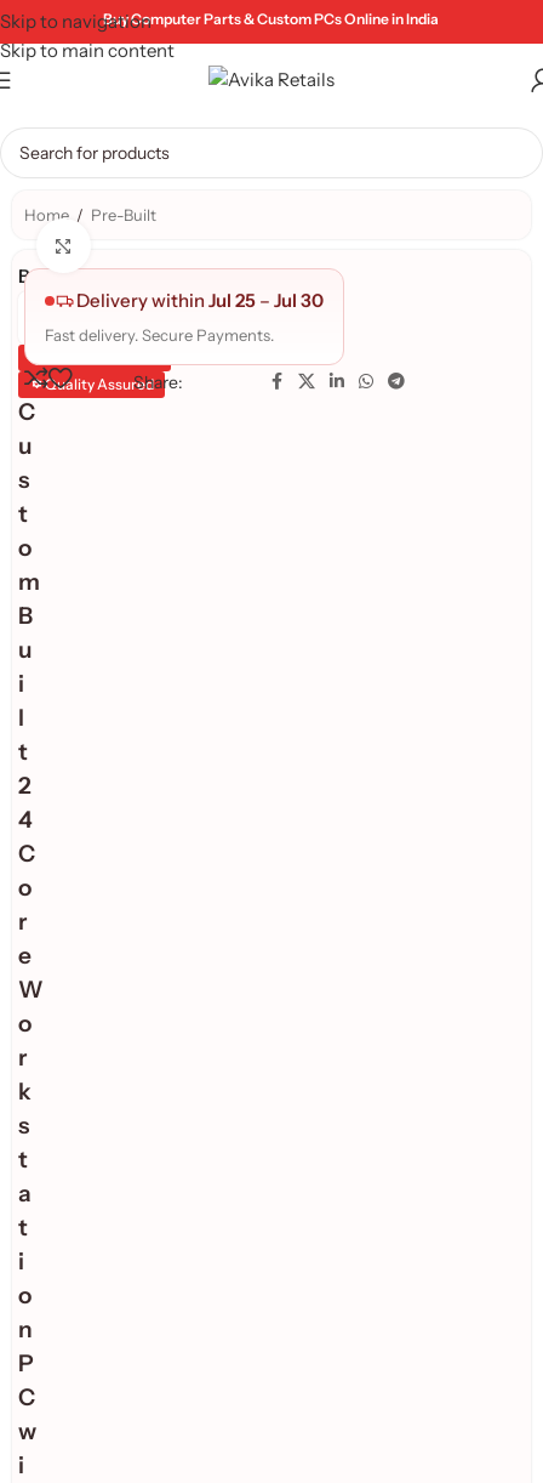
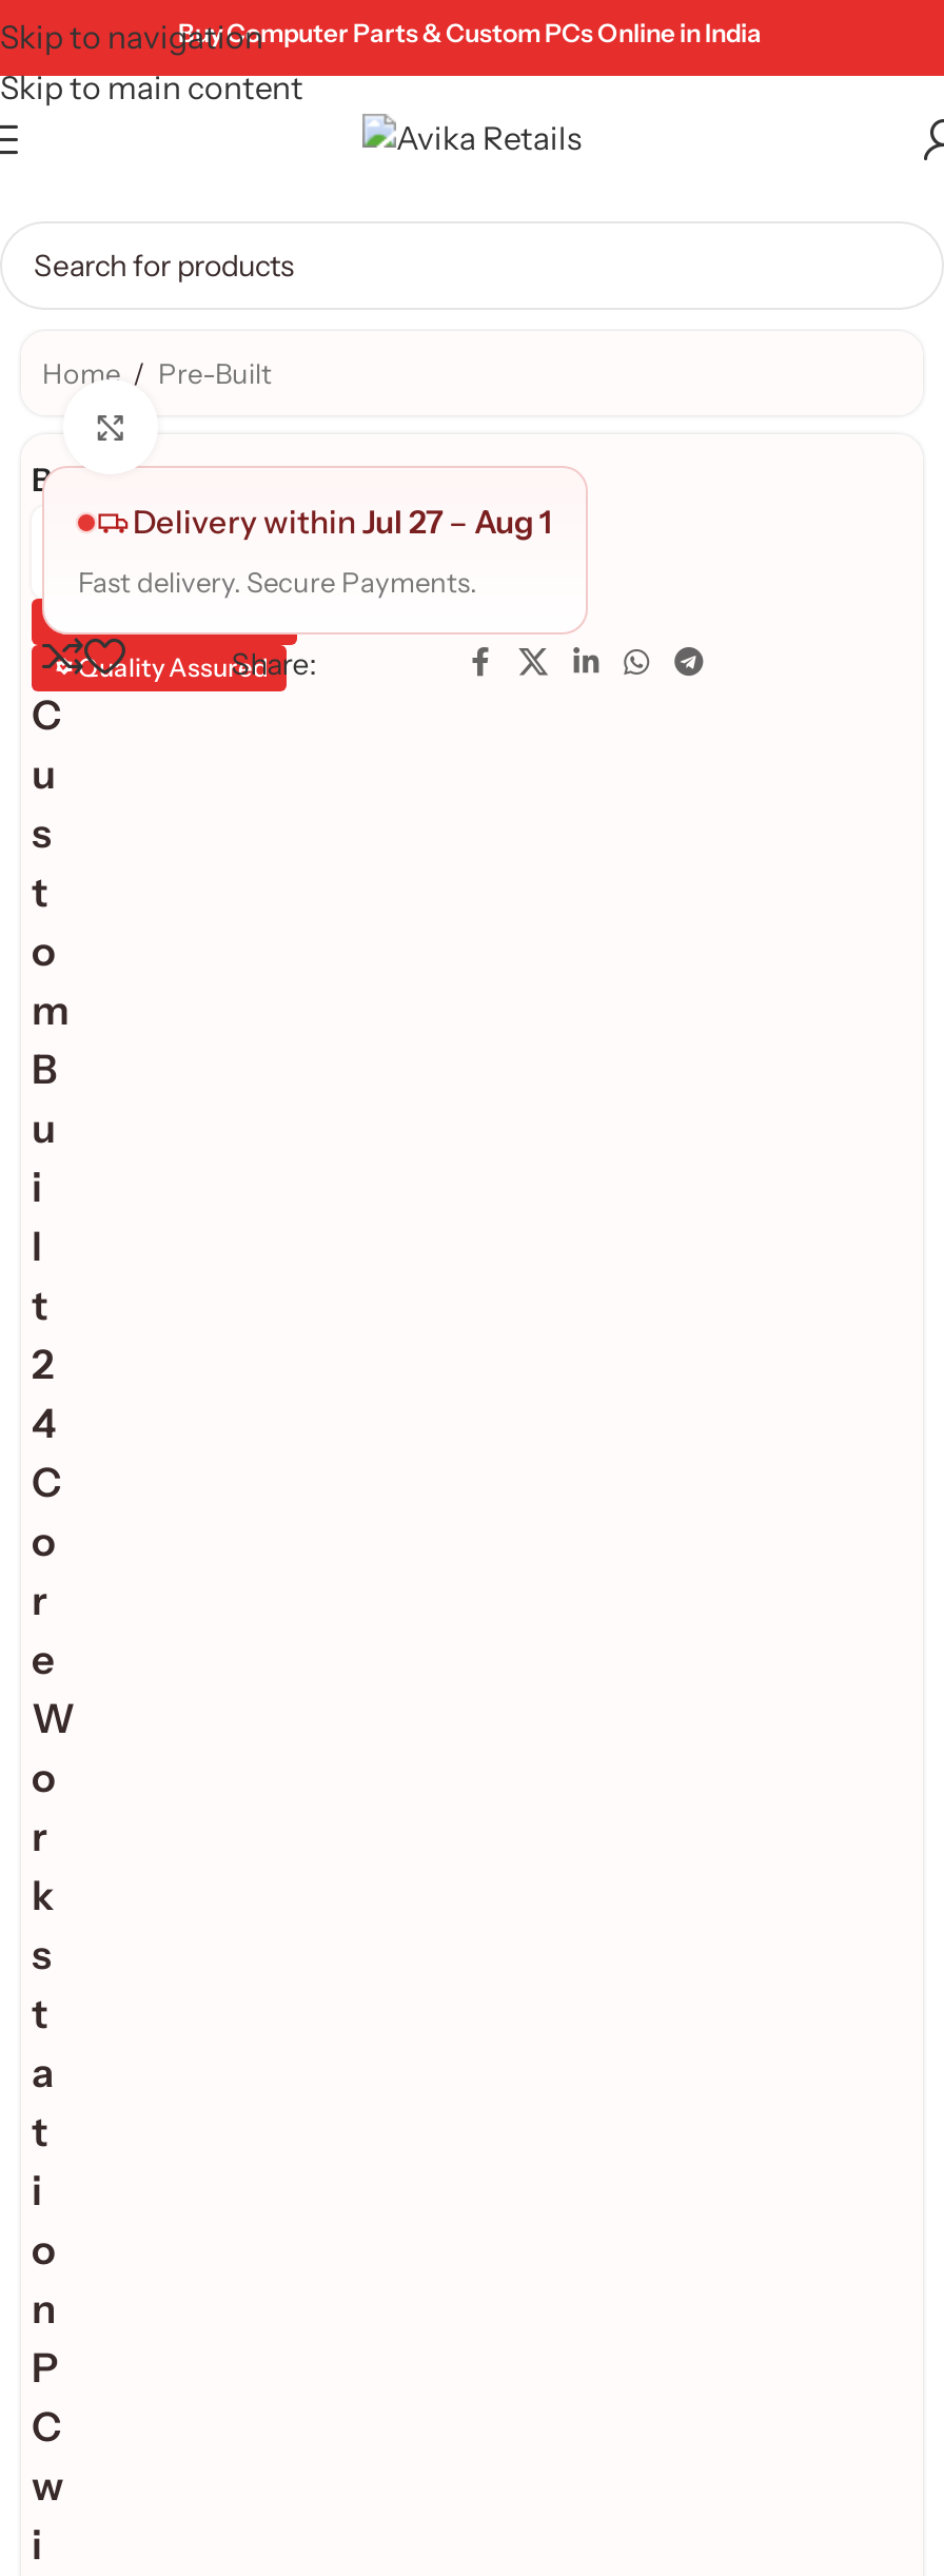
- Delivery within Jul 25 – Jul 30
+ Delivery within Jul 27 – Aug 1
